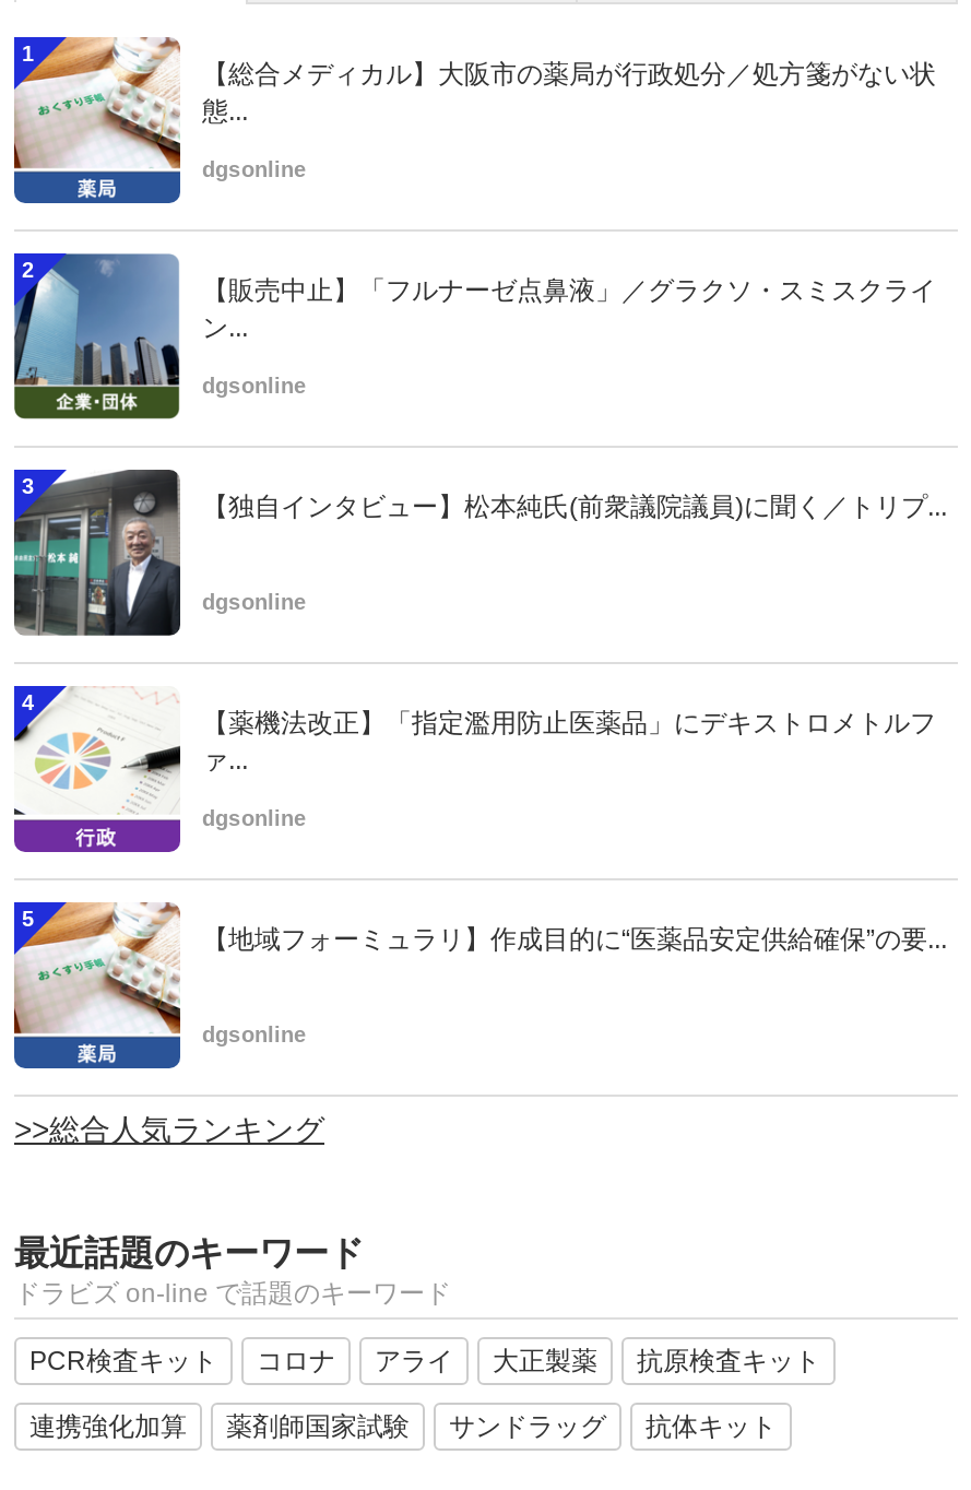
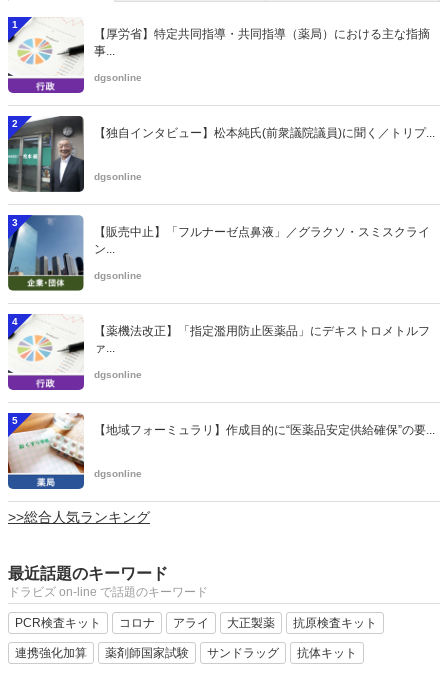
- [image]
- 【総合メディカル】大阪市の薬局が行政処分／処方箋がない状
- 態...
+ [image]
+ 【厚労省】特定共同指導・共同指導（薬局）における主な指摘
+ 事...

moved down: [image] | 【販売中止】「フルナーゼ点鼻液」／グラクソ・スミスクライ | ン...

moved up: [image] | 【独自インタビュー】松本純氏(前衆議院議員)に聞く／トリプ...
